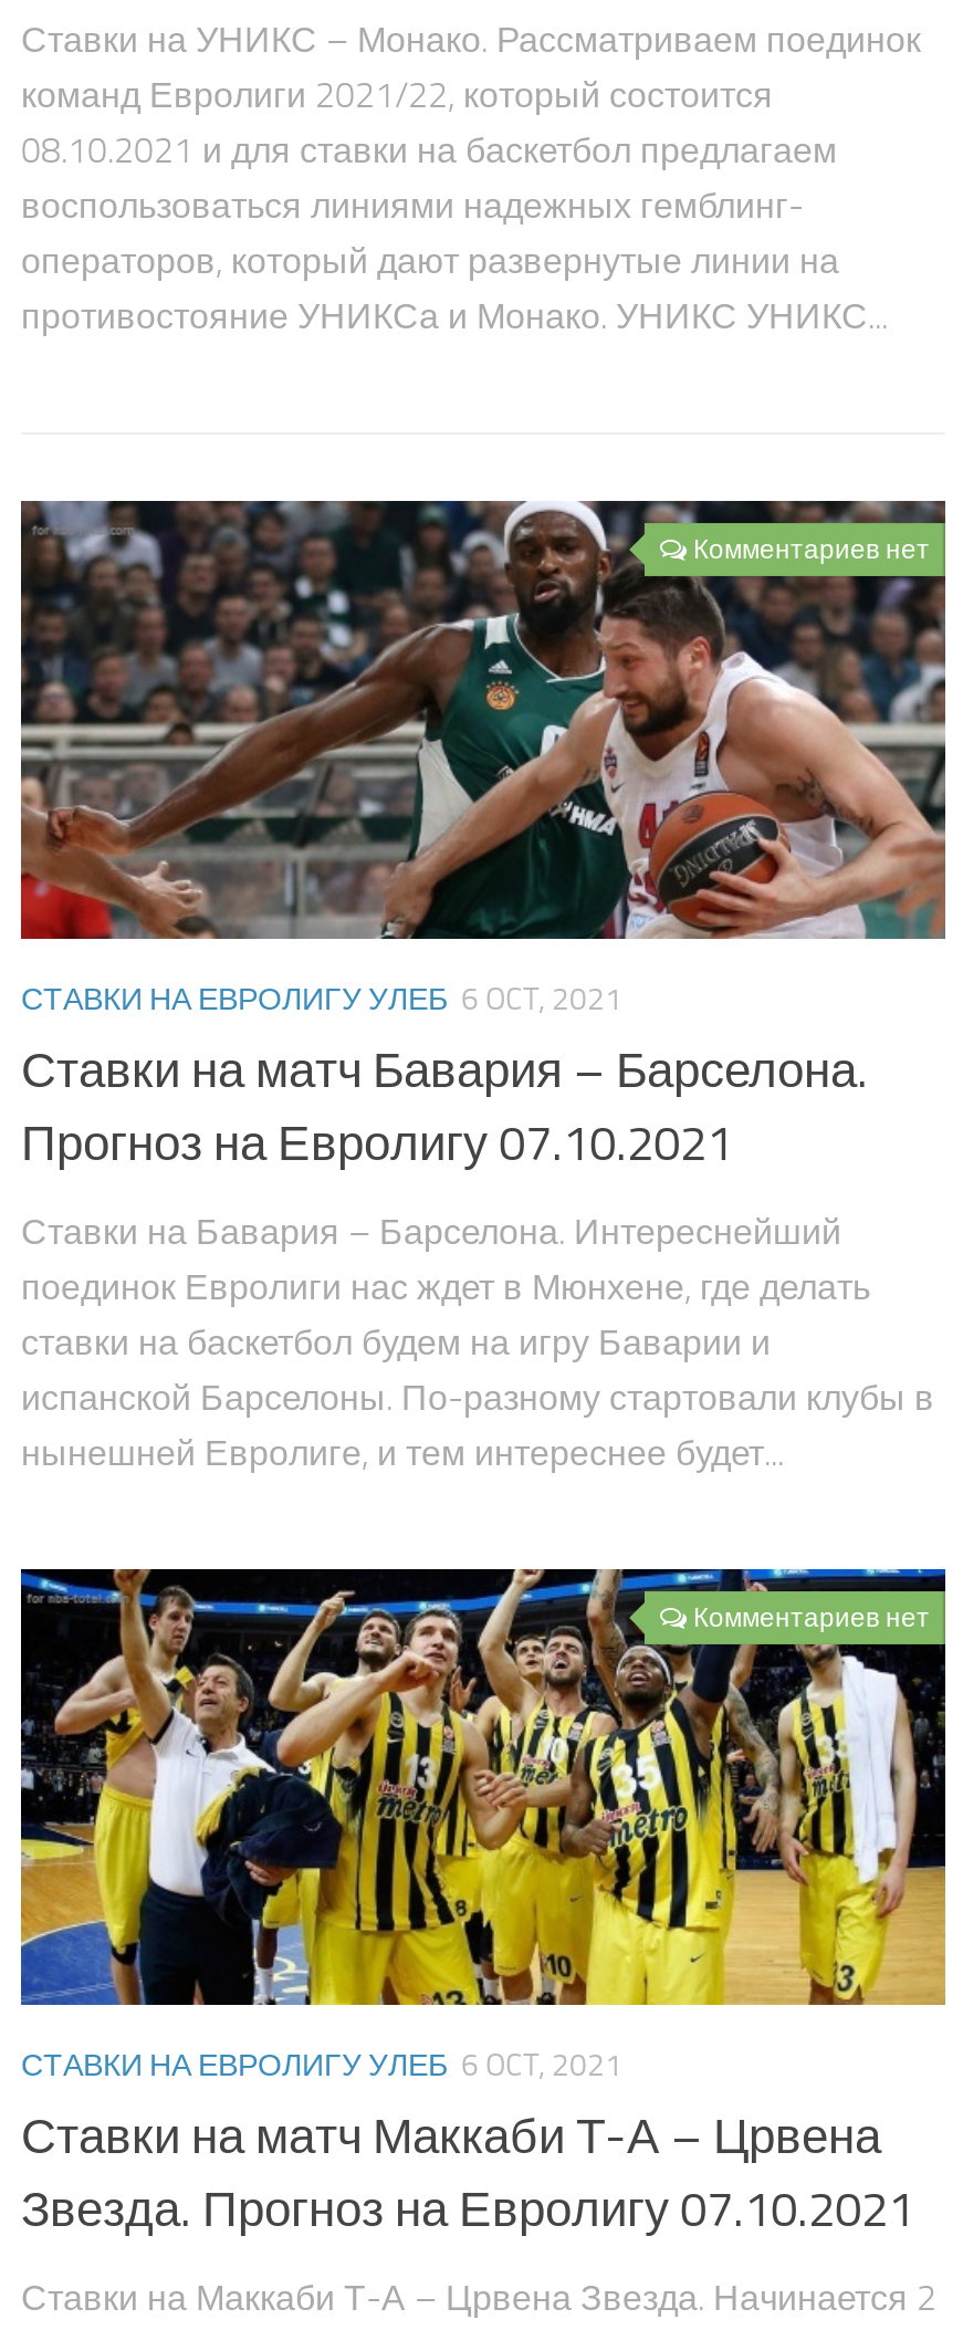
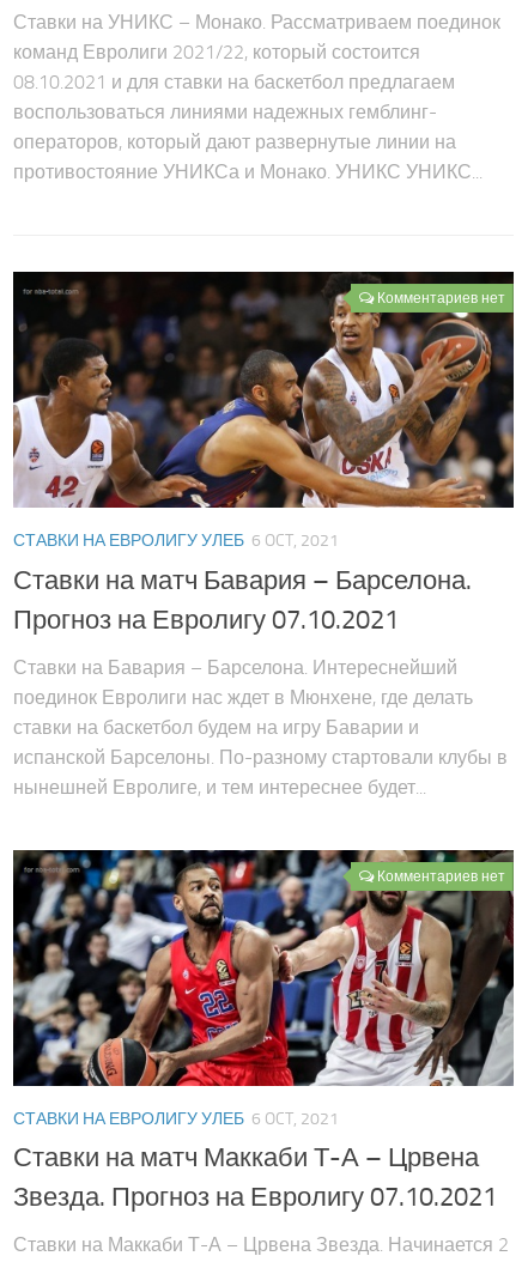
- [image]
+ [image]

- [image]
+ [image]
